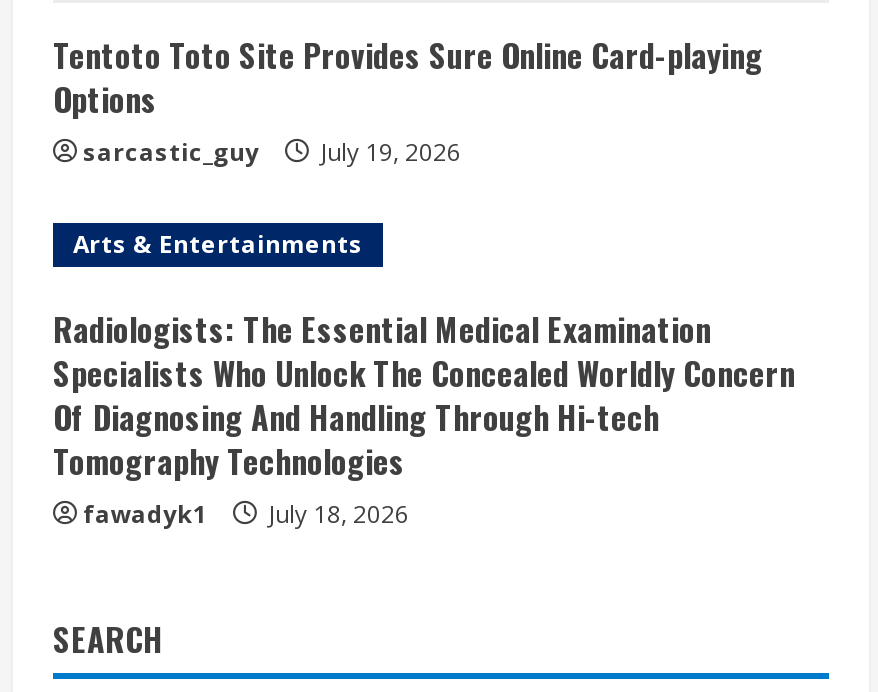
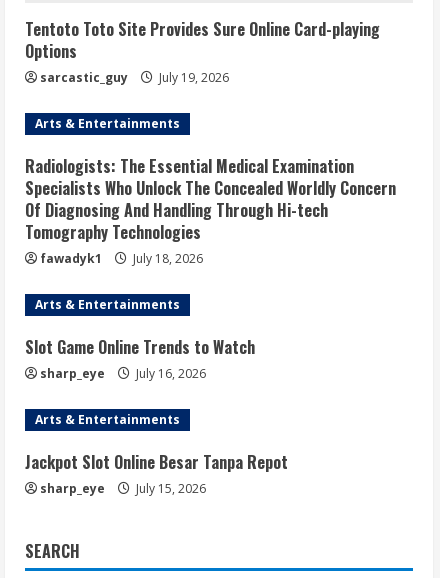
+ Arts & Entertainments
+ Slot Game Online Trends to Watch
+ sharp_eye
+ July 16, 2026
+ Arts & Entertainments
+ Jackpot Slot Online Besar Tanpa Repot
+ sharp_eye
+ July 15, 2026
